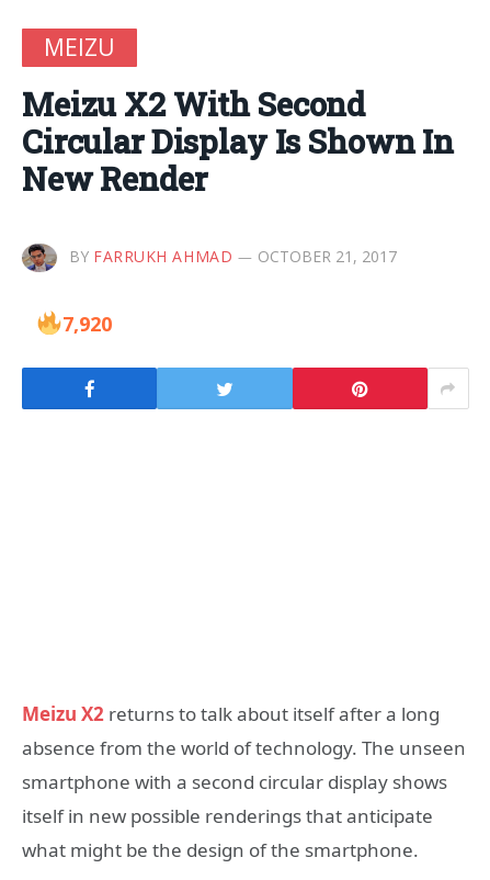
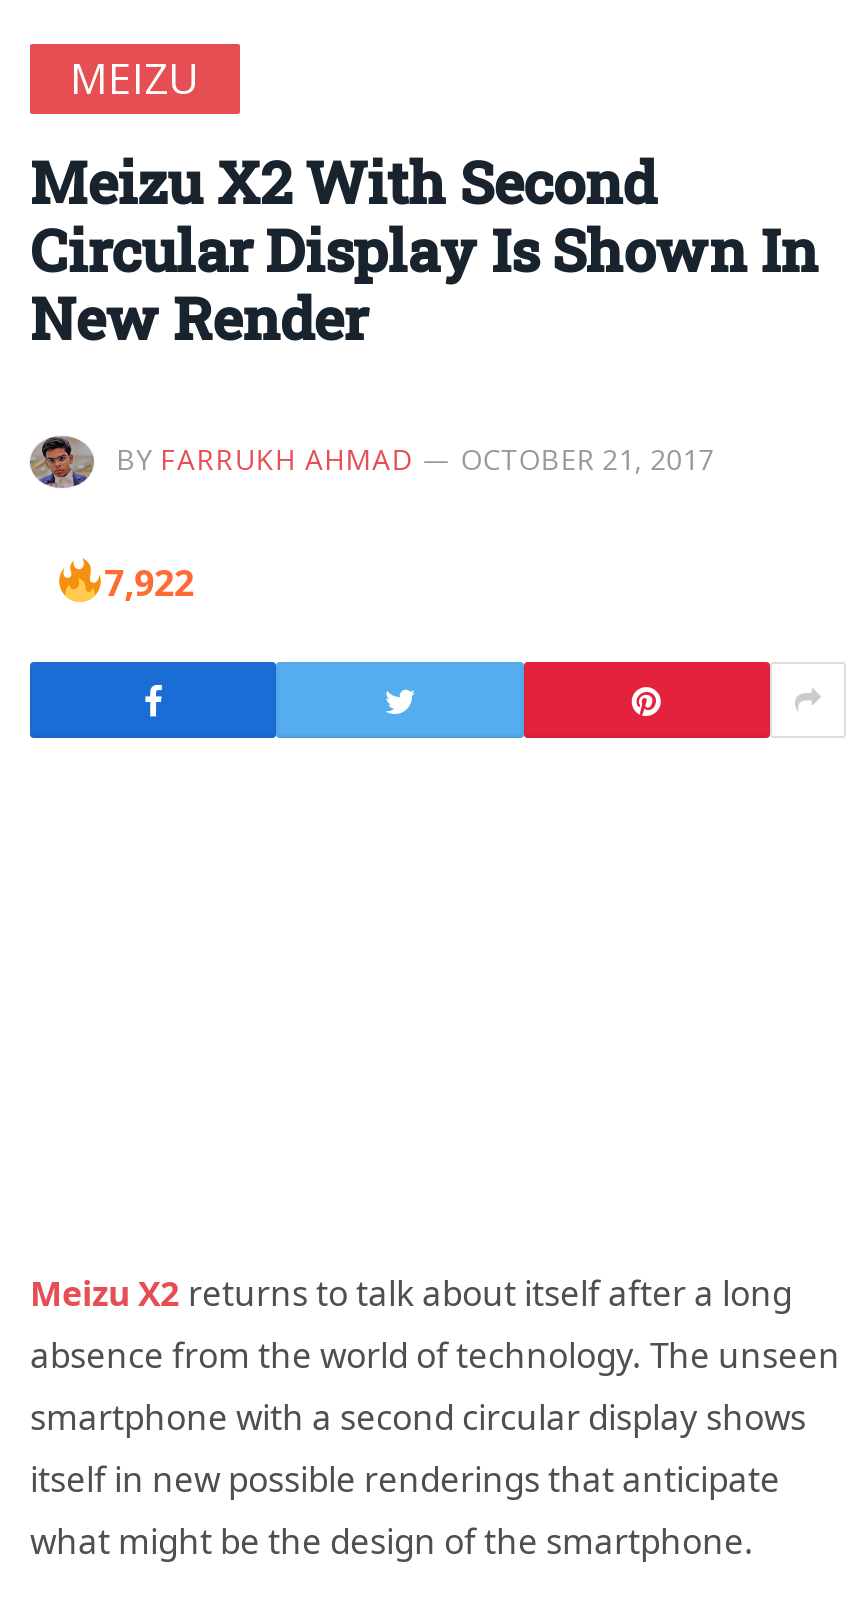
- 7,920
+ 7,922
